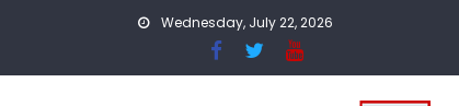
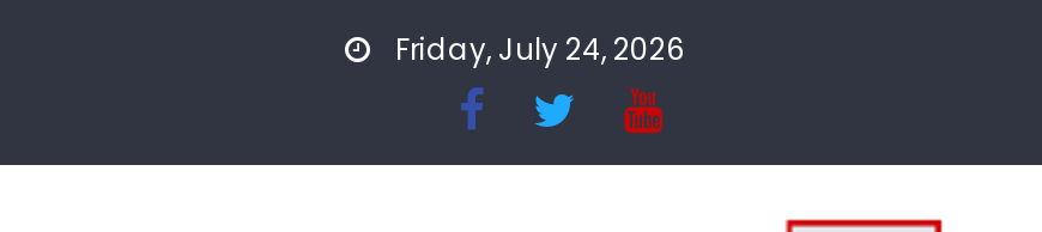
- Wednesday, July 22, 2026
+ Friday, July 24, 2026
